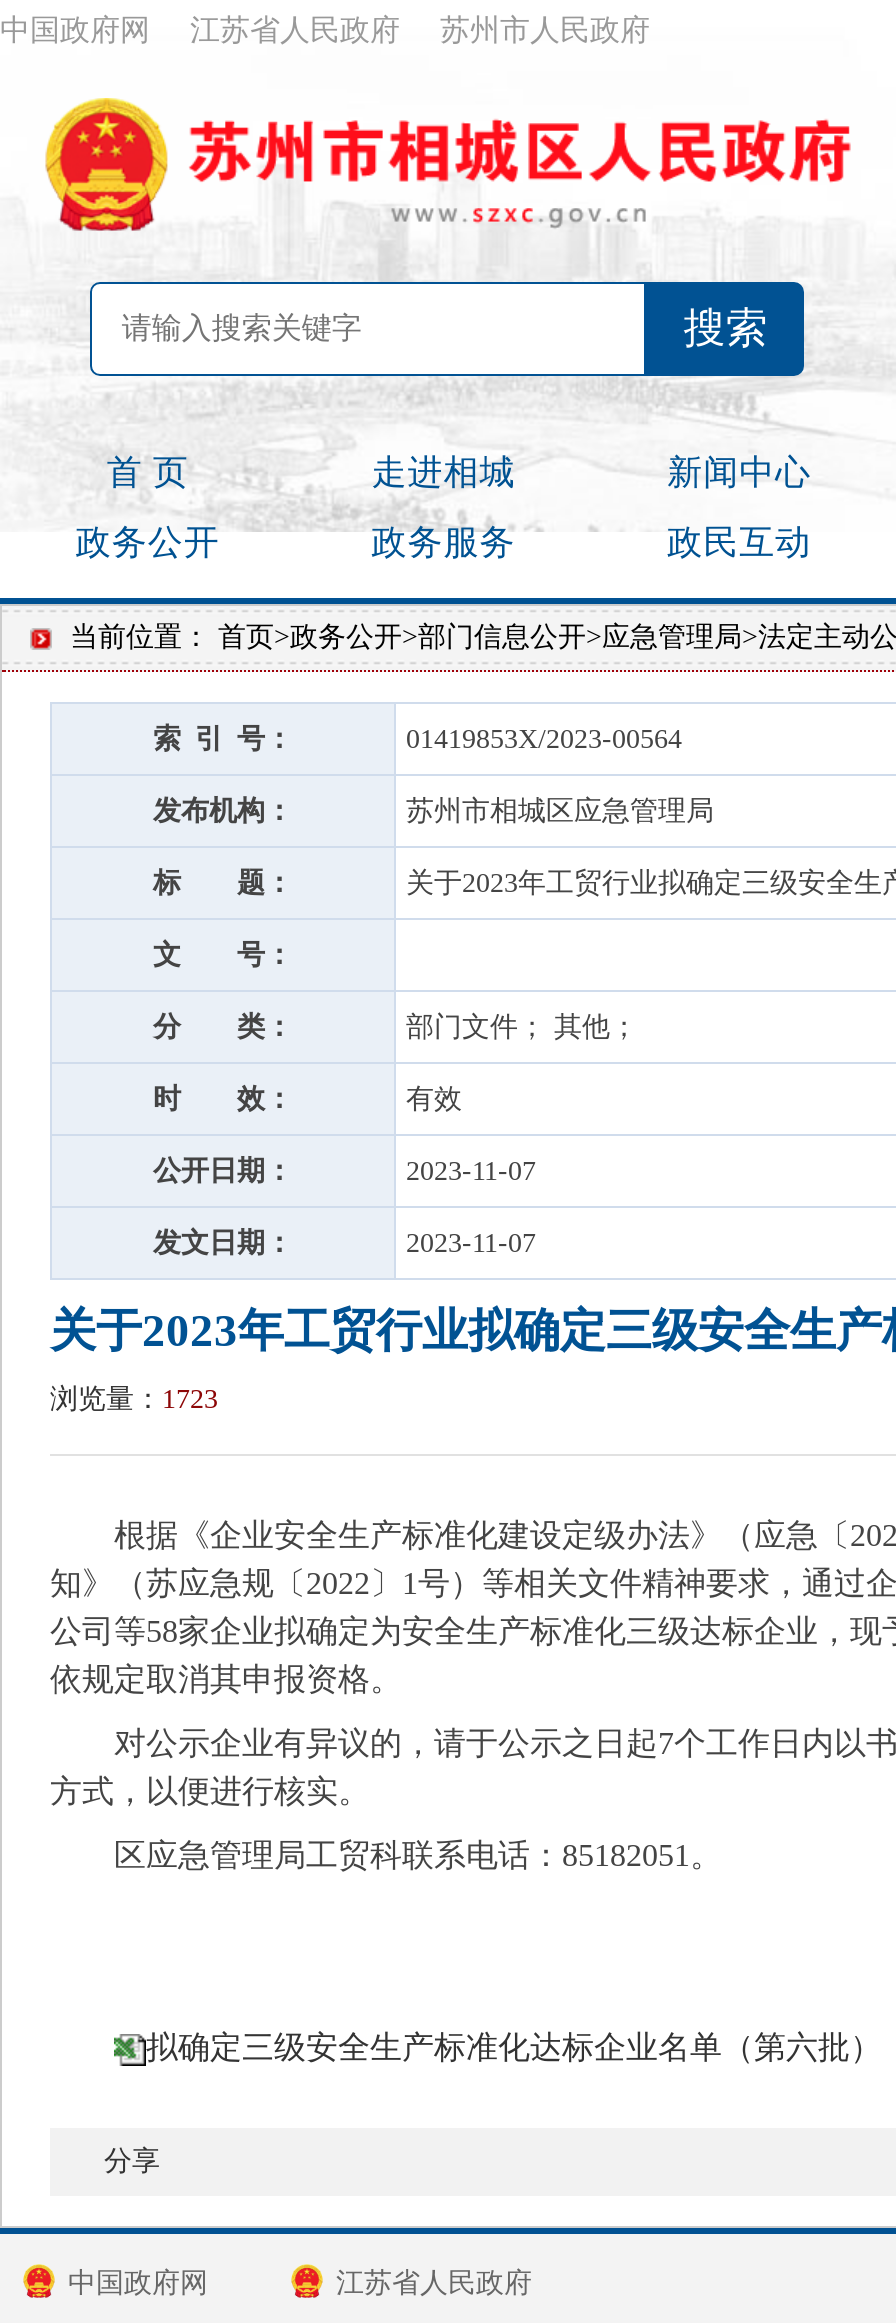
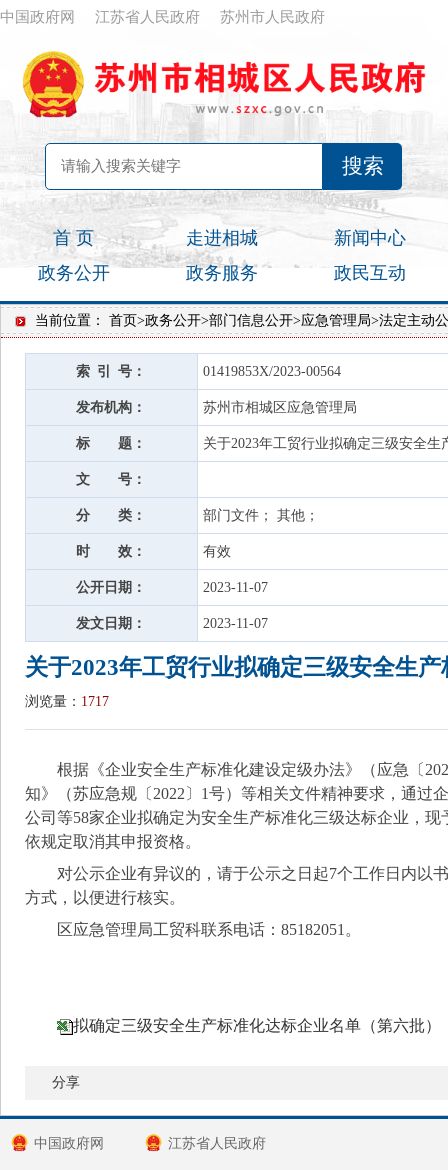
- 浏览量：1723
+ 浏览量：1717
